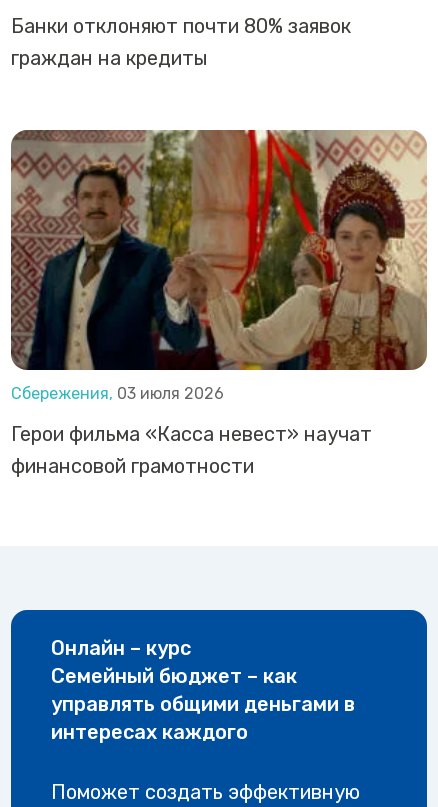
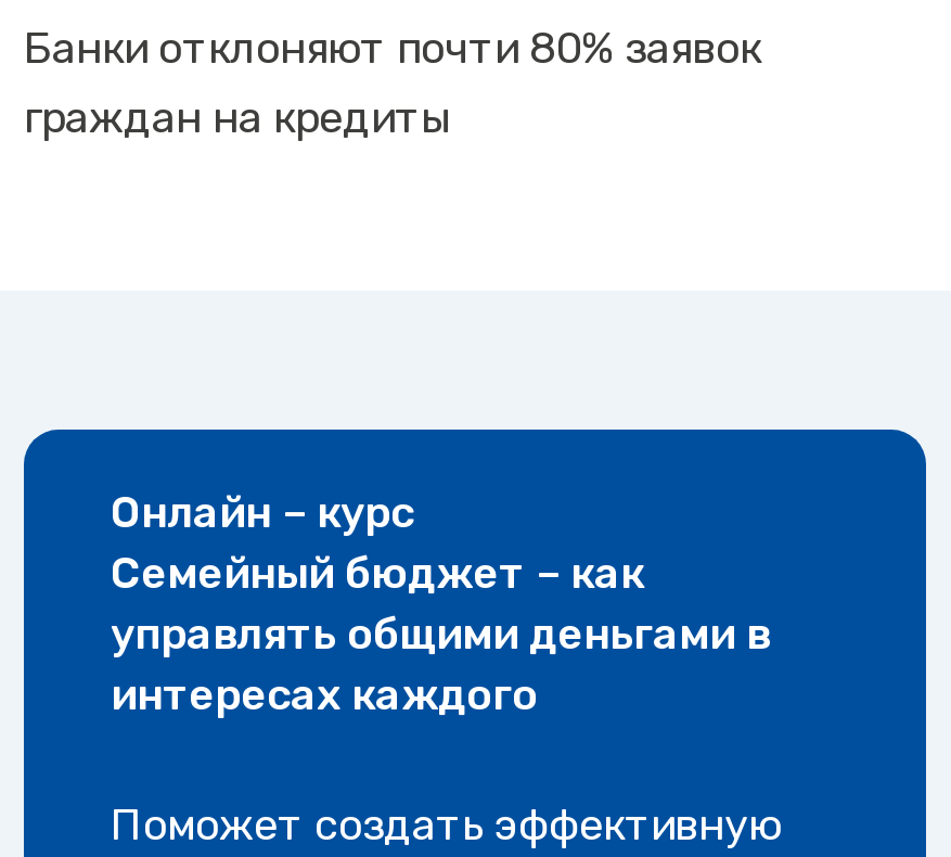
- [image]
- Сбережения, 03 июля 2026
- Герои фильма «Касса невест» научат
- финансовой грамотности
